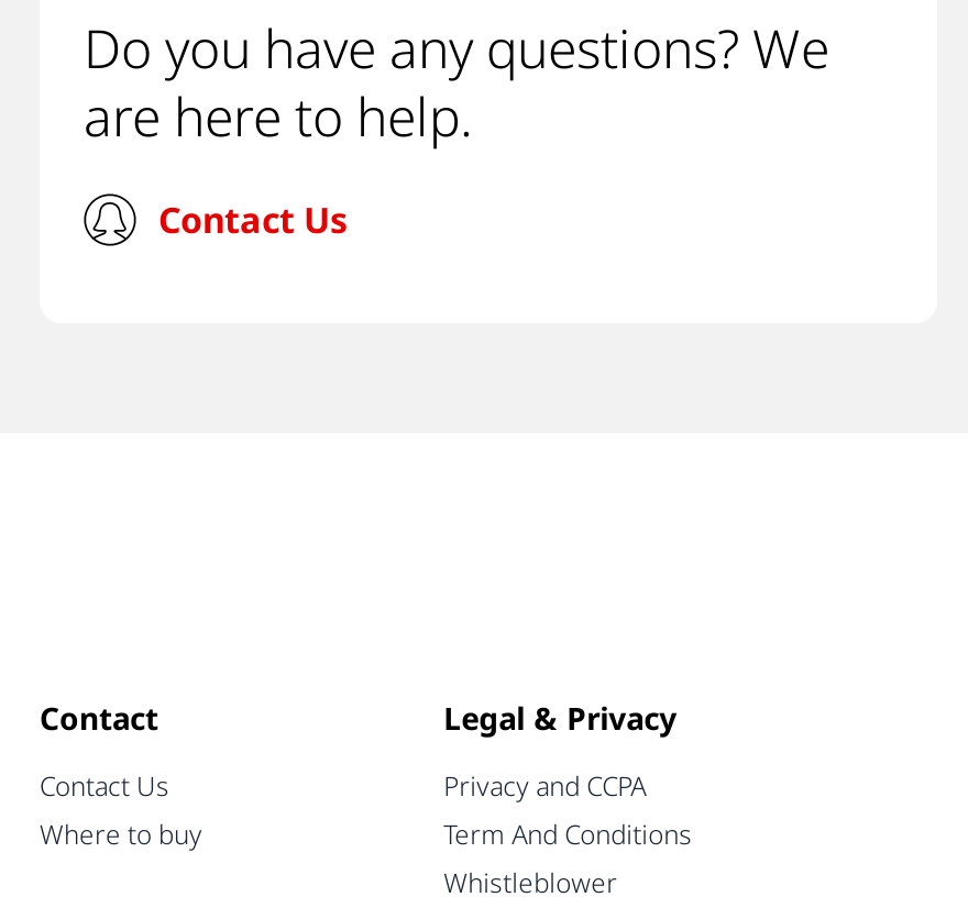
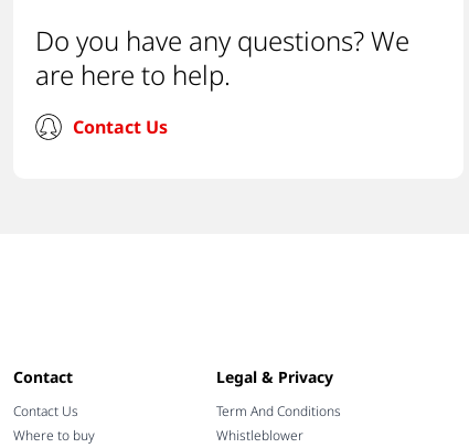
- Privacy and CCPA
